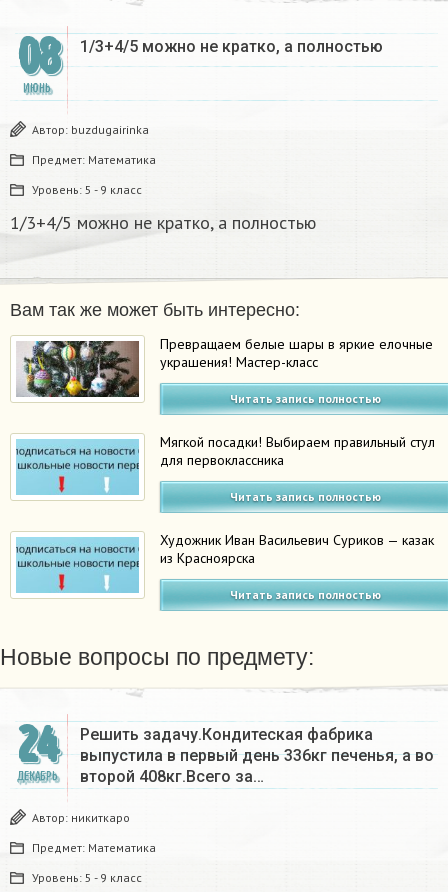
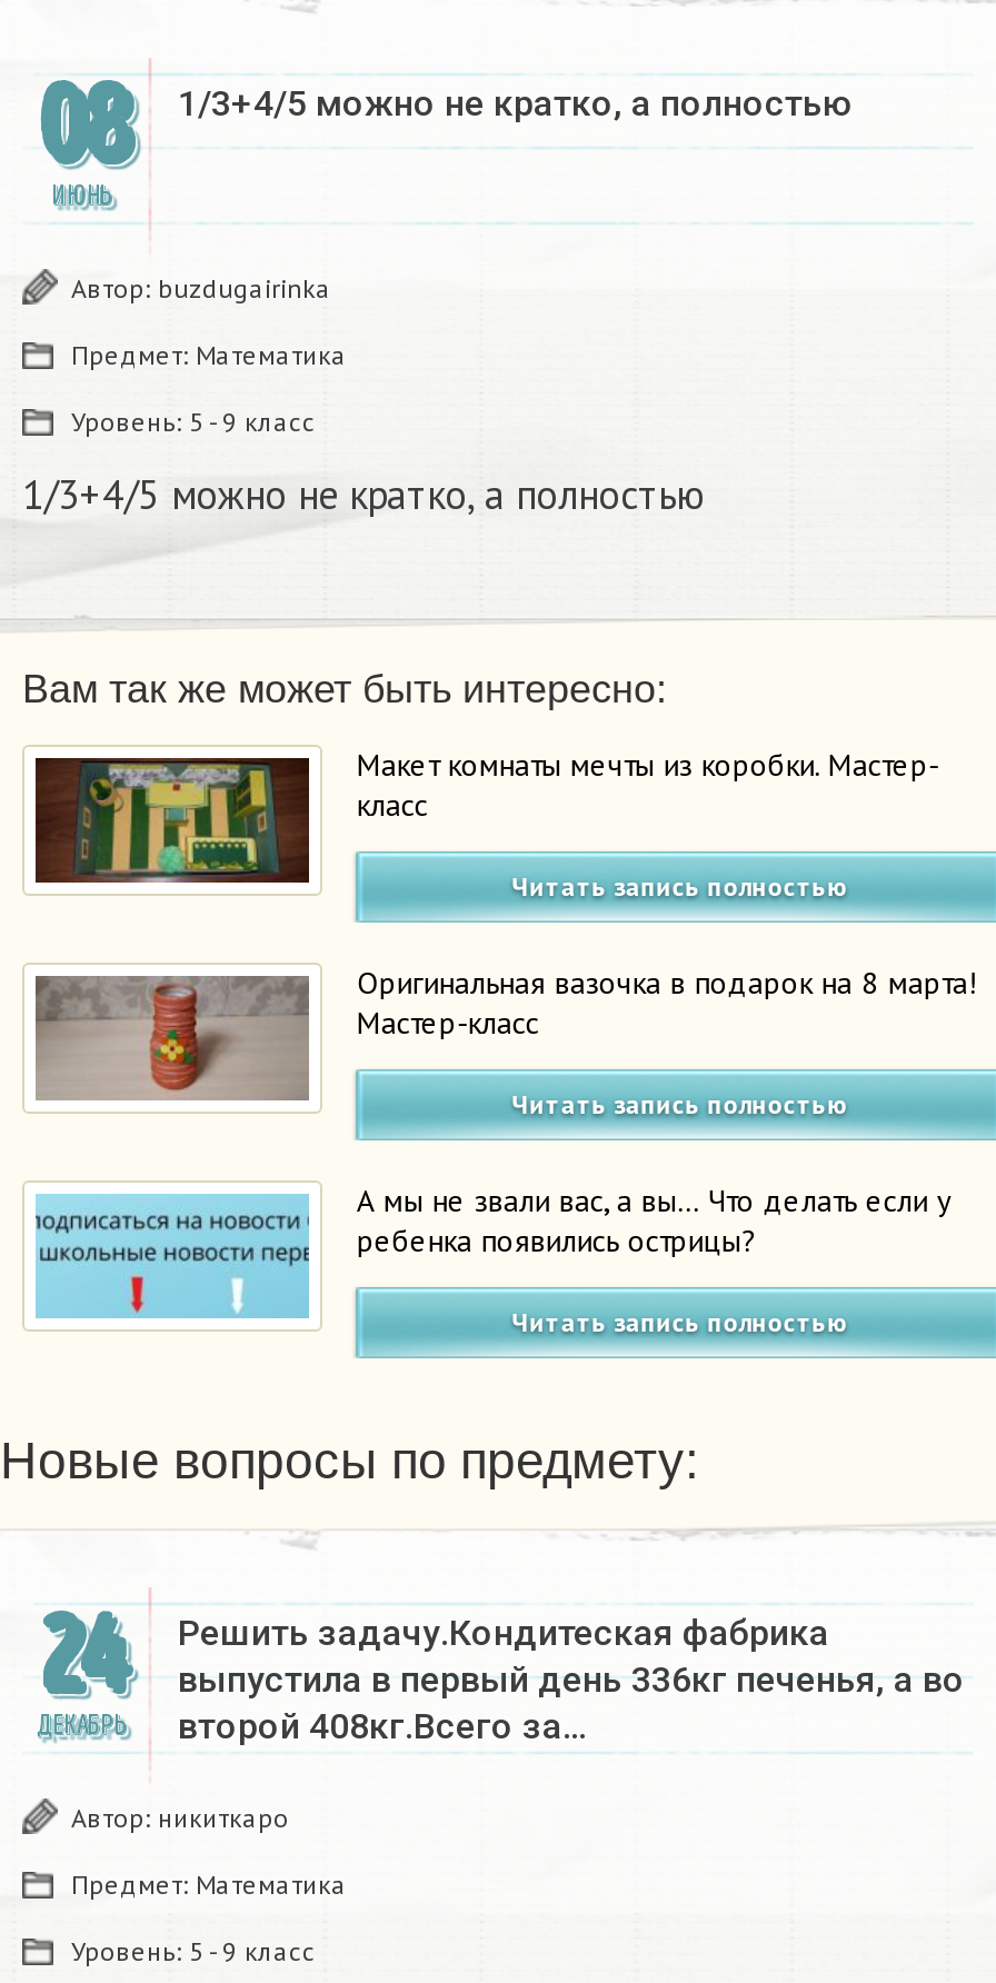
- [image]
- Превращаем белые шары в яркие елочные
- украшения! Мастер-класс
+ [image]
+ Макет комнаты мечты из коробки. Мастер-
+ класс

- [image]
- Мягкой посадки! Выбираем правильный стул
- для первоклассника
+ [image]
+ Оригинальная вазочка в подарок на 8 марта!
+ Мастер-класс

- Художник Иван Васильевич Суриков — казак
- из Красноярска
+ А мы не звали вас, а вы… Что делать если у
+ ребенка появились острицы?
